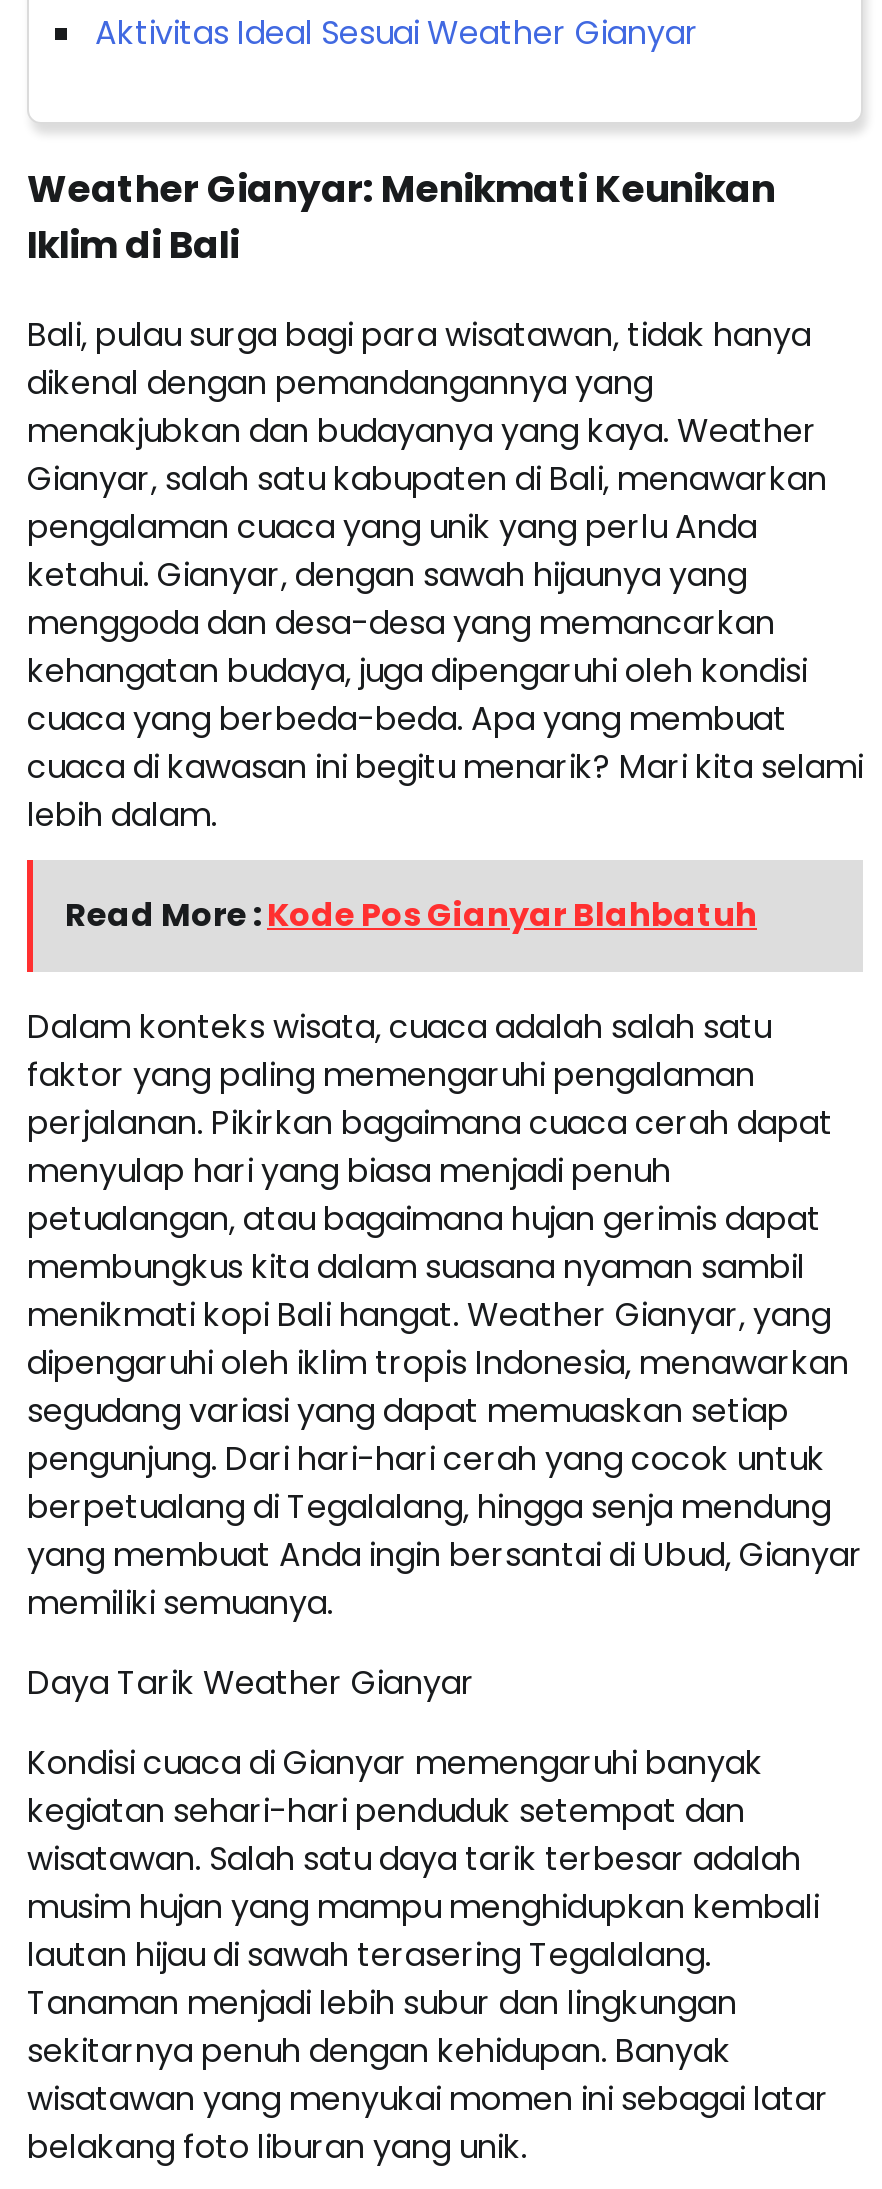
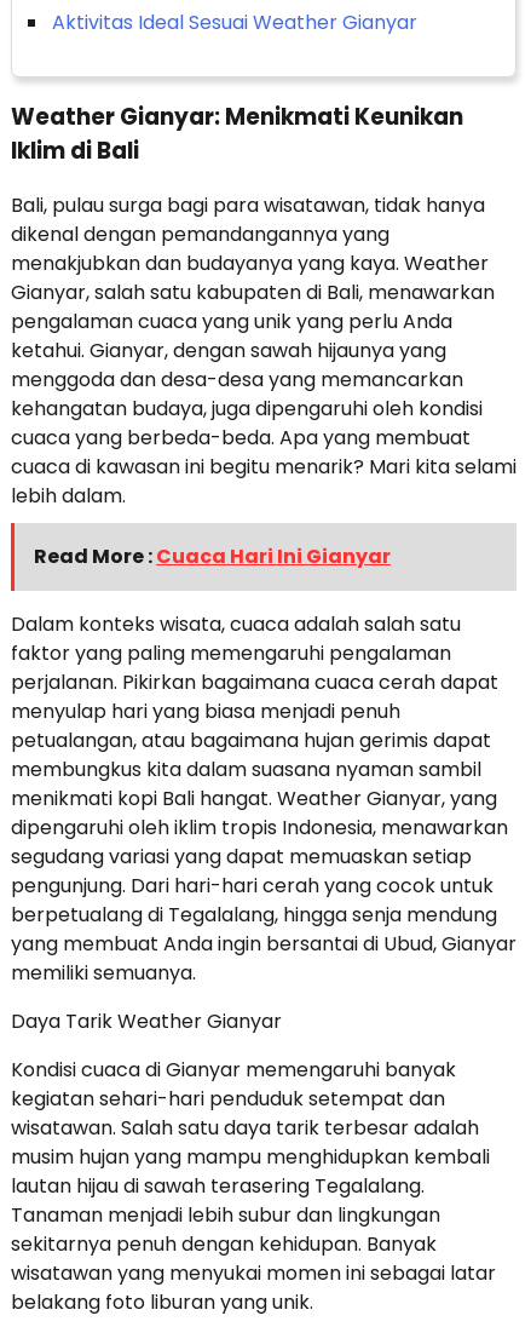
- Read More : Kode Pos Gianyar Blahbatuh
+ Read More : Cuaca Hari Ini Gianyar
